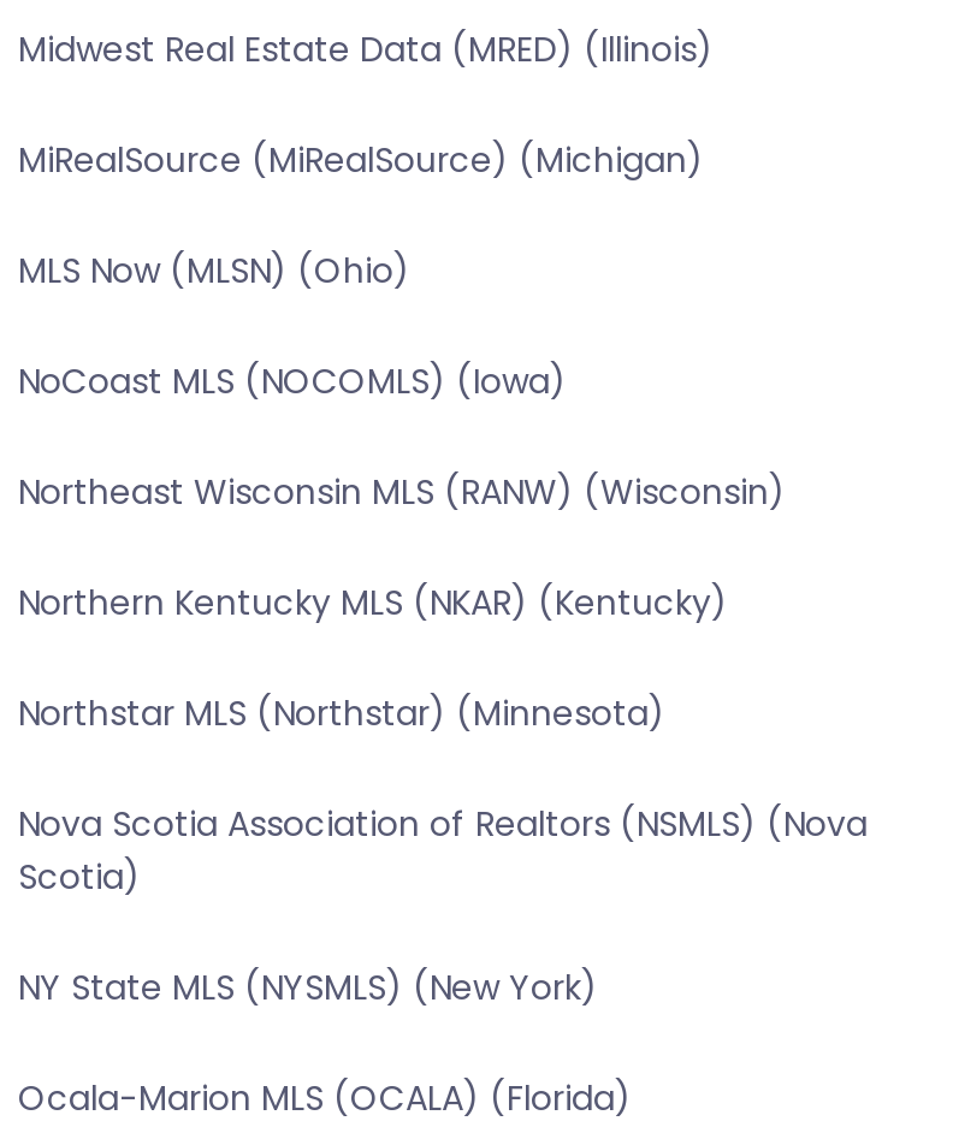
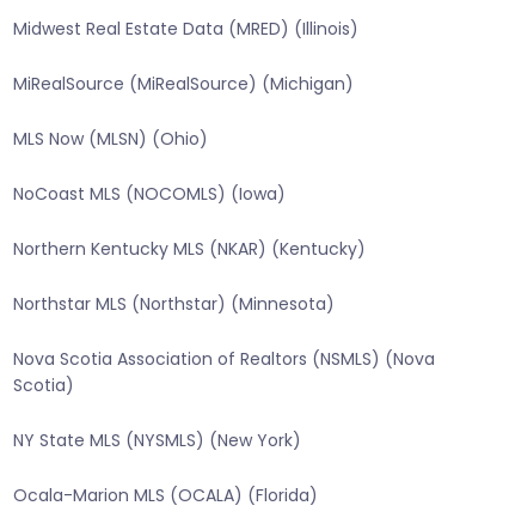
- Northeast Wisconsin MLS (RANW) (Wisconsin)
